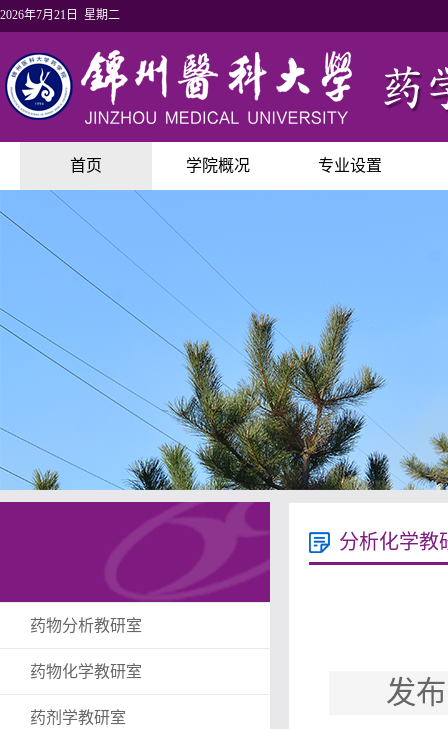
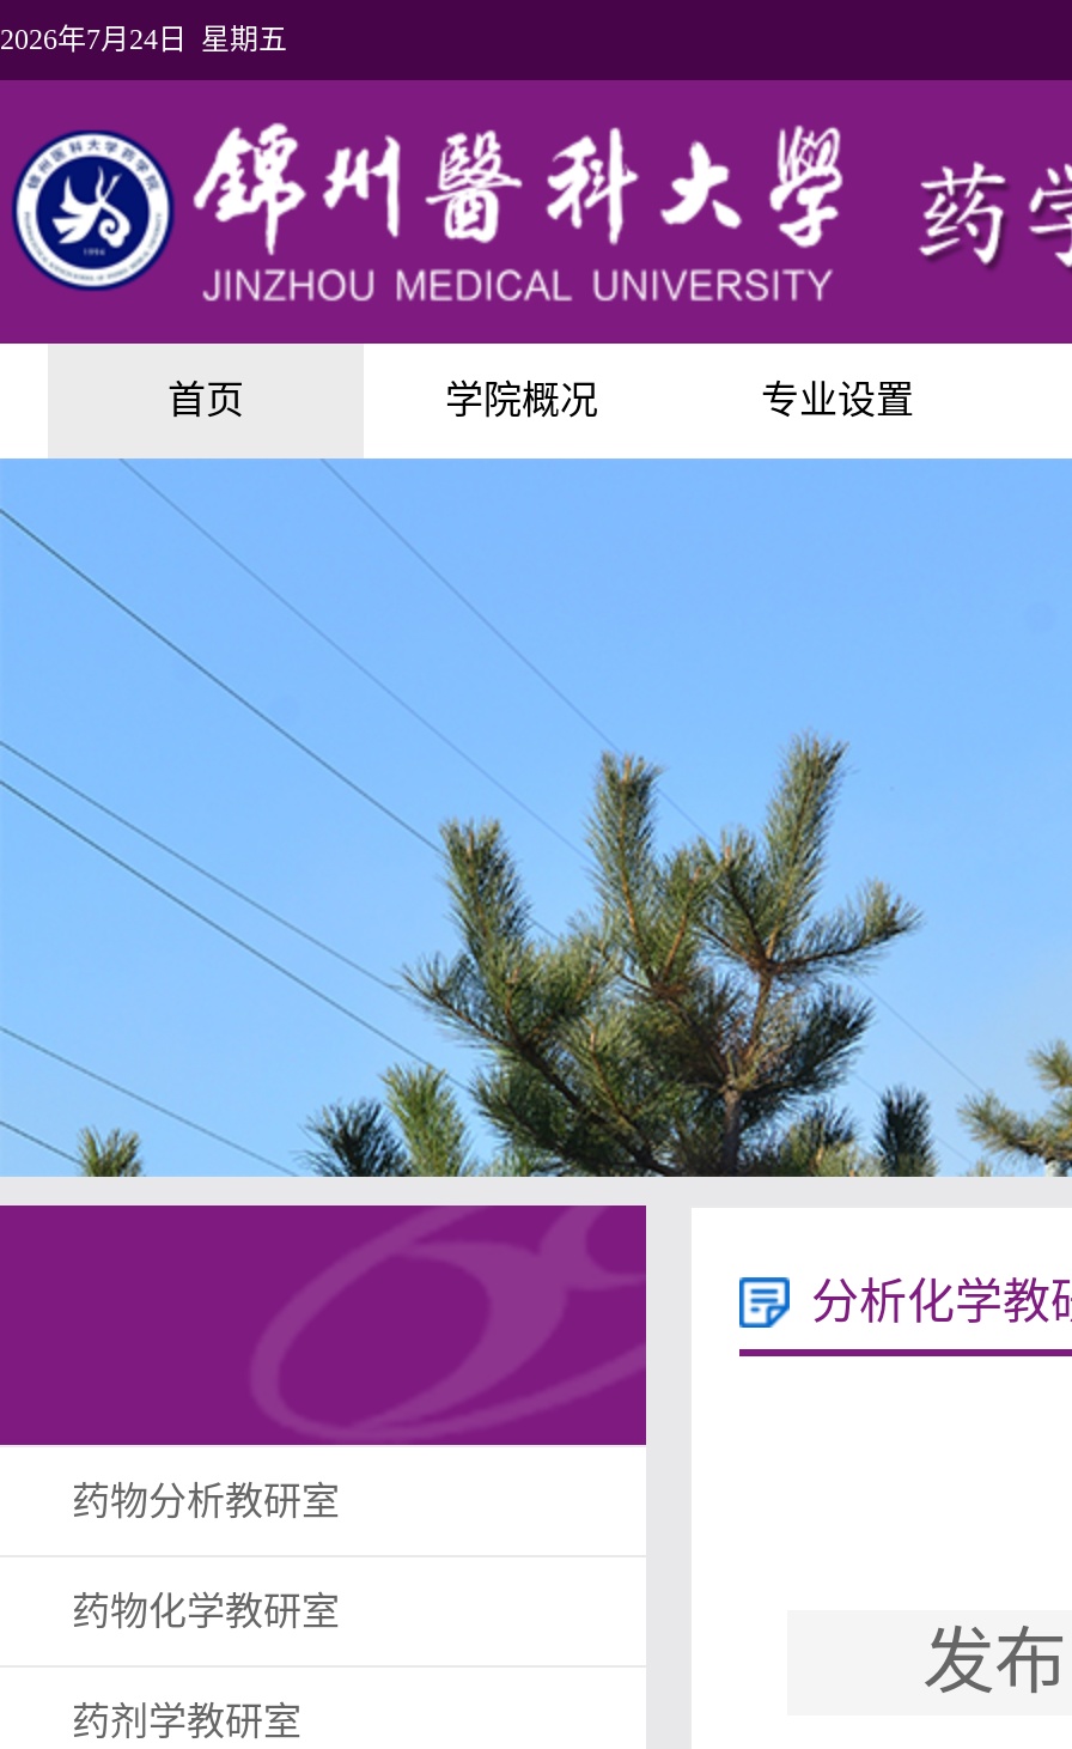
- 2026年7月21日 星期二
+ 2026年7月24日 星期五
